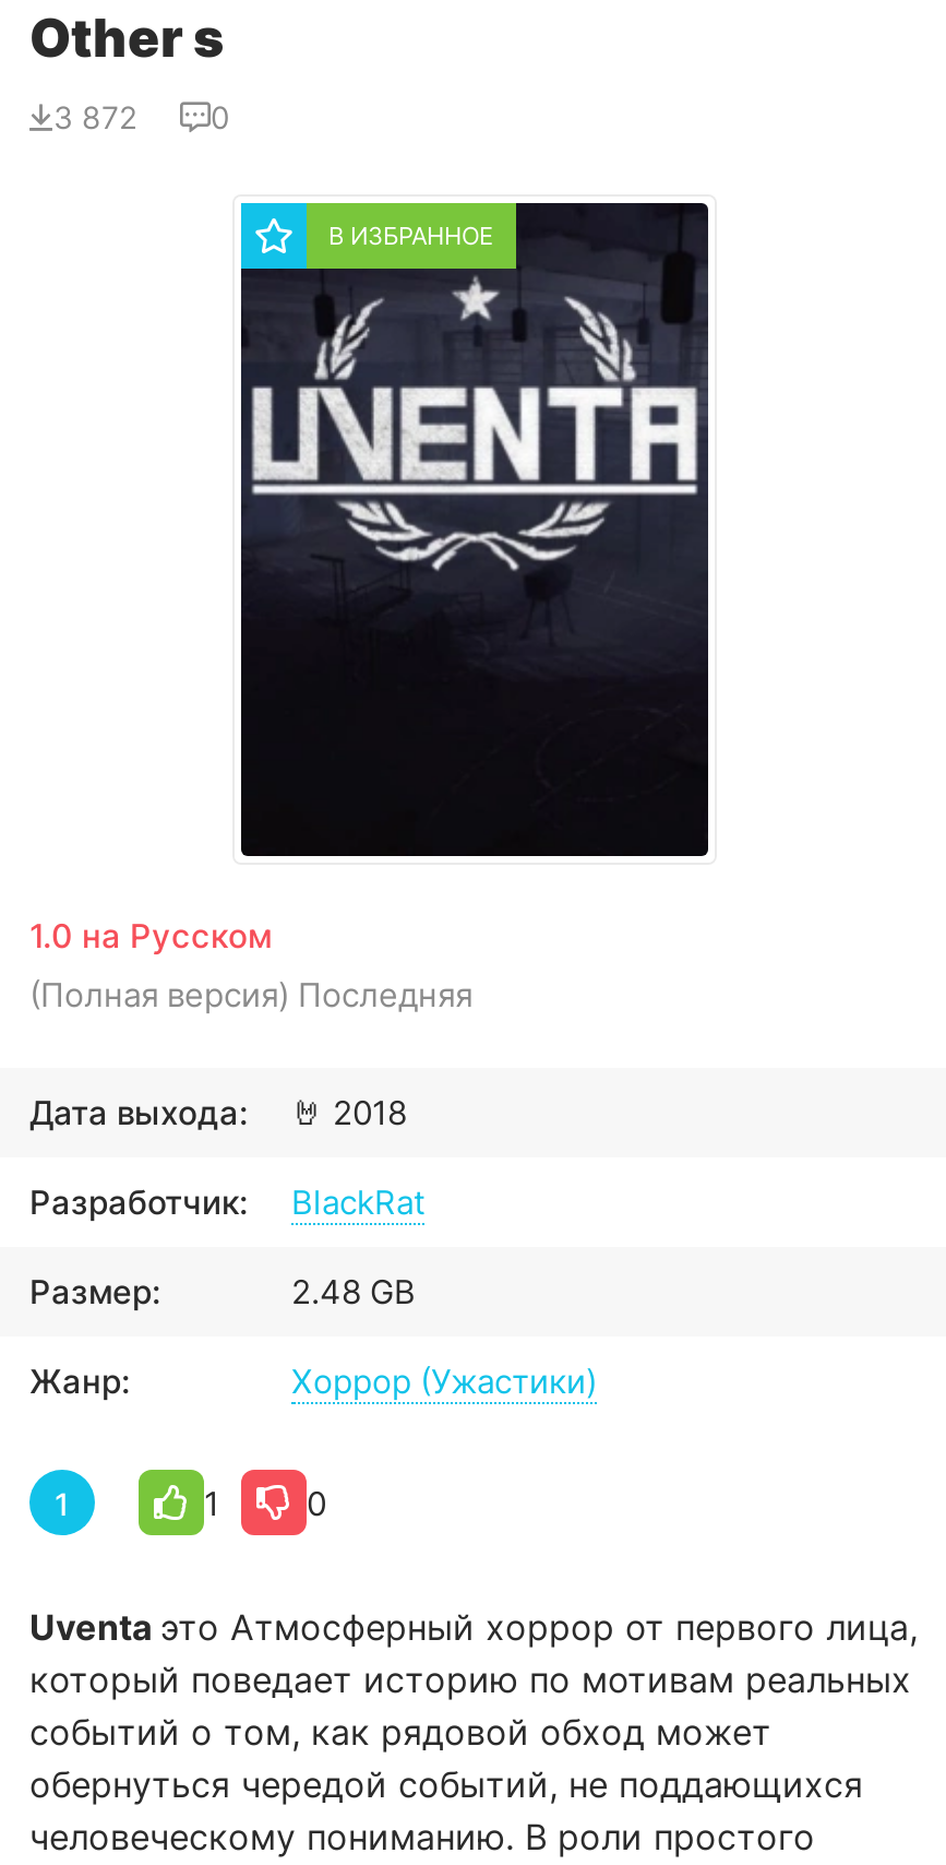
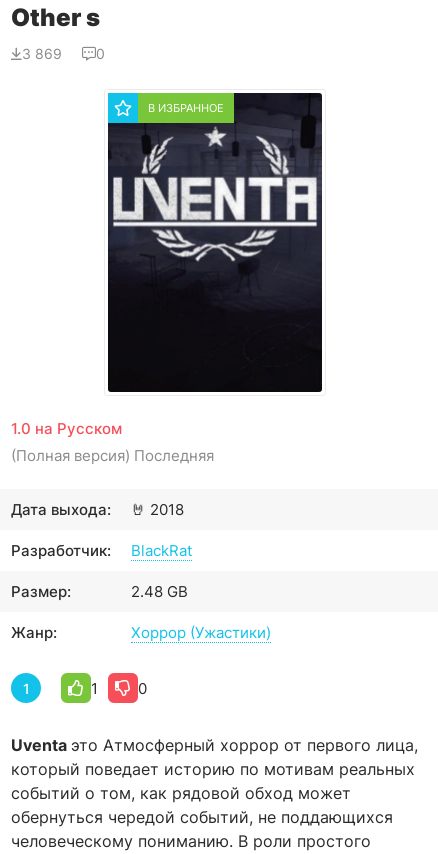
- 3 872
+ 3 869
